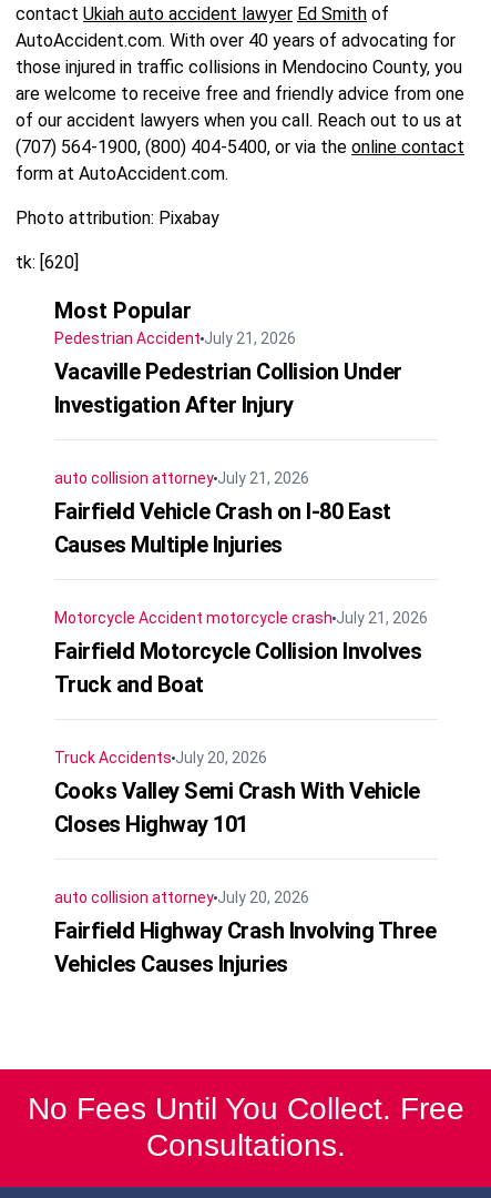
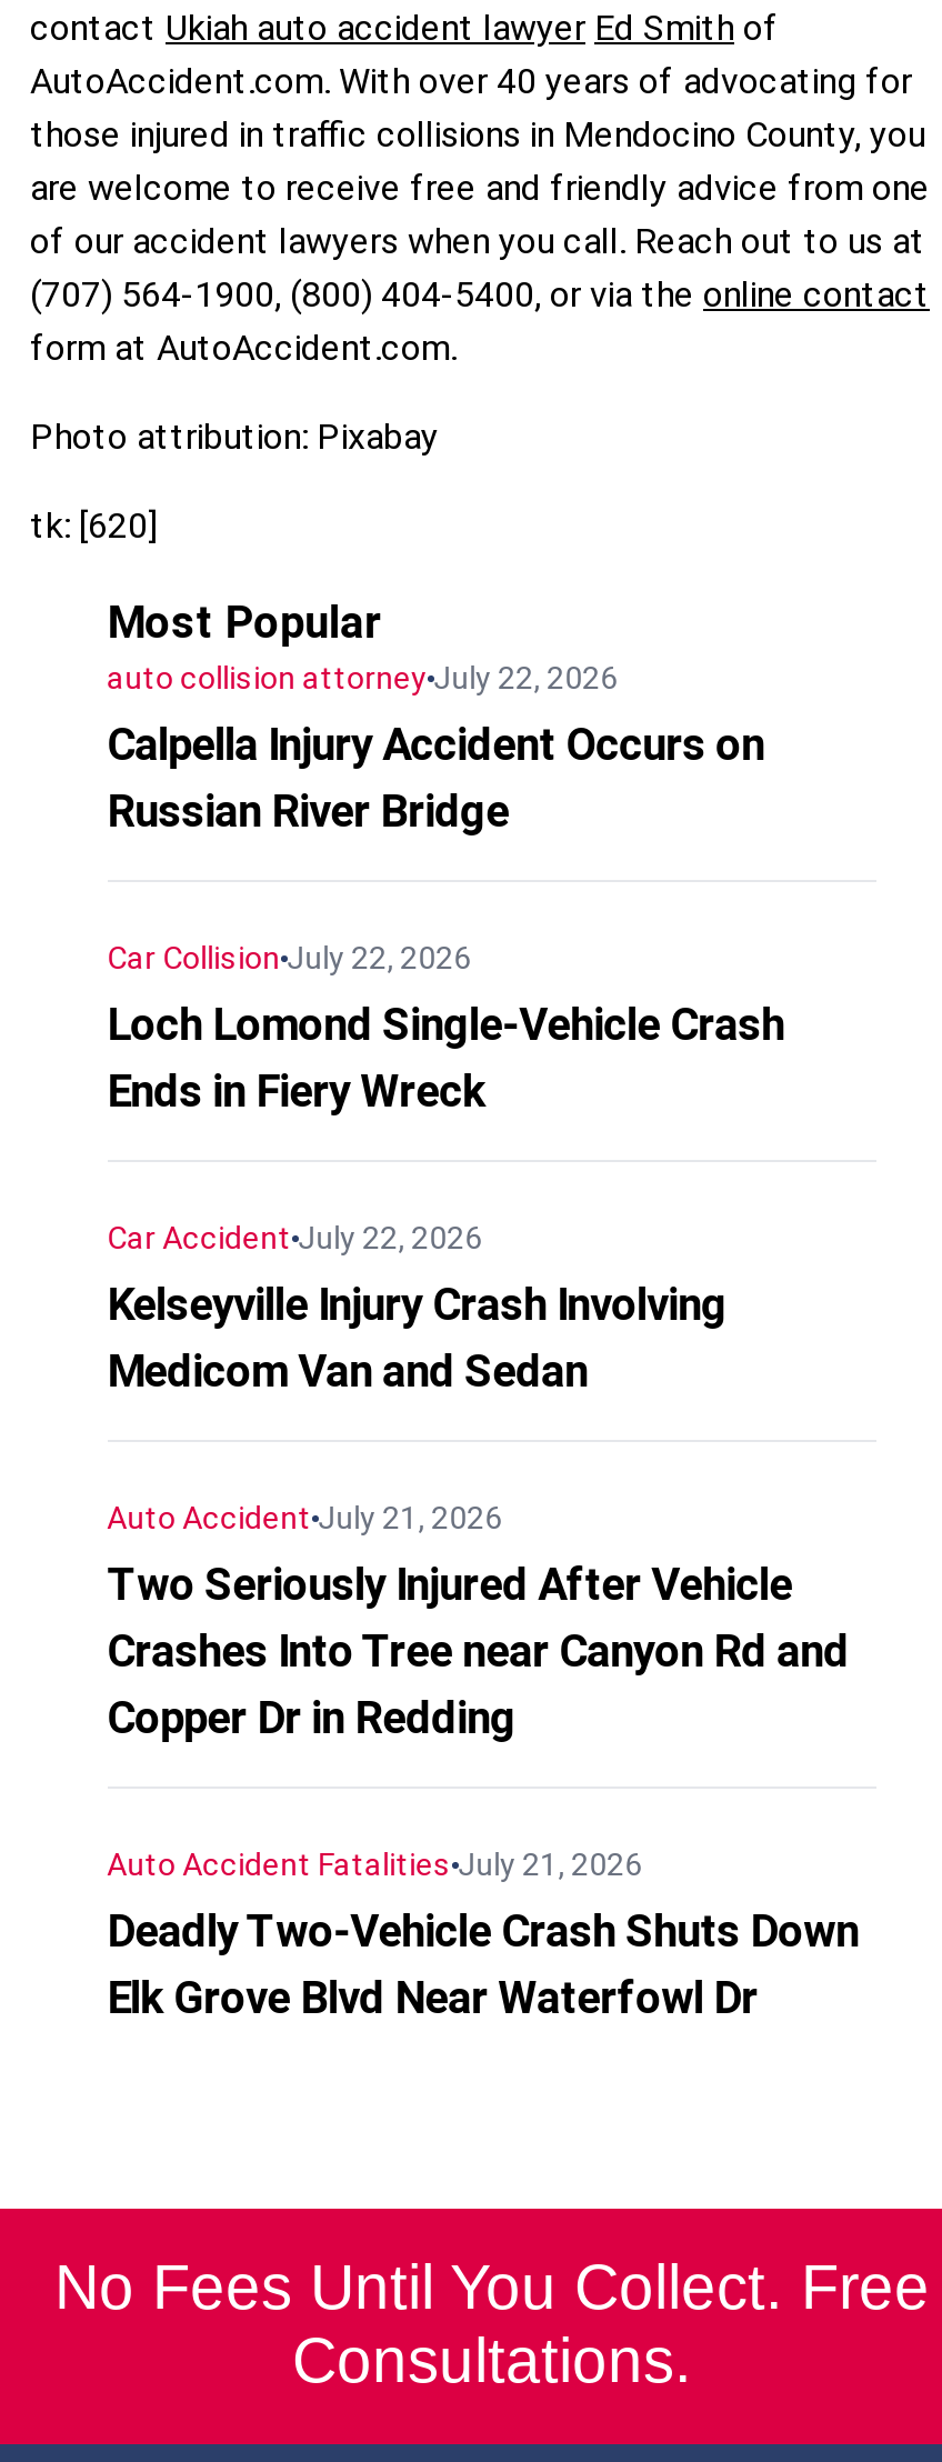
- Pedestrian Accident July 21, 2026
- Vacaville Pedestrian Collision Under
- Investigation After Injury
+ auto collision attorney July 22, 2026
+ Calpella Injury Accident Occurs on
+ Russian River Bridge

- auto collision attorney July 21, 2026
- Fairfield Vehicle Crash on I-80 East
- Causes Multiple Injuries
+ Car Collision July 22, 2026
+ Loch Lomond Single-Vehicle Crash
+ Ends in Fiery Wreck

- Motorcycle Accident motorcycle crash July 21, 2026
- Fairfield Motorcycle Collision Involves
- Truck and Boat
+ Car Accident July 22, 2026
+ Kelseyville Injury Crash Involving
+ Medicom Van and Sedan

- Truck Accidents July 20, 2026
- Cooks Valley Semi Crash With Vehicle
- Closes Highway 101
+ Auto Accident July 21, 2026
+ Two Seriously Injured After Vehicle
+ Crashes Into Tree near Canyon Rd and
+ Copper Dr in Redding

- auto collision attorney July 20, 2026
- Fairfield Highway Crash Involving Three
- Vehicles Causes Injuries
+ Auto Accident Fatalities July 21, 2026
+ Deadly Two-Vehicle Crash Shuts Down
+ Elk Grove Blvd Near Waterfowl Dr
